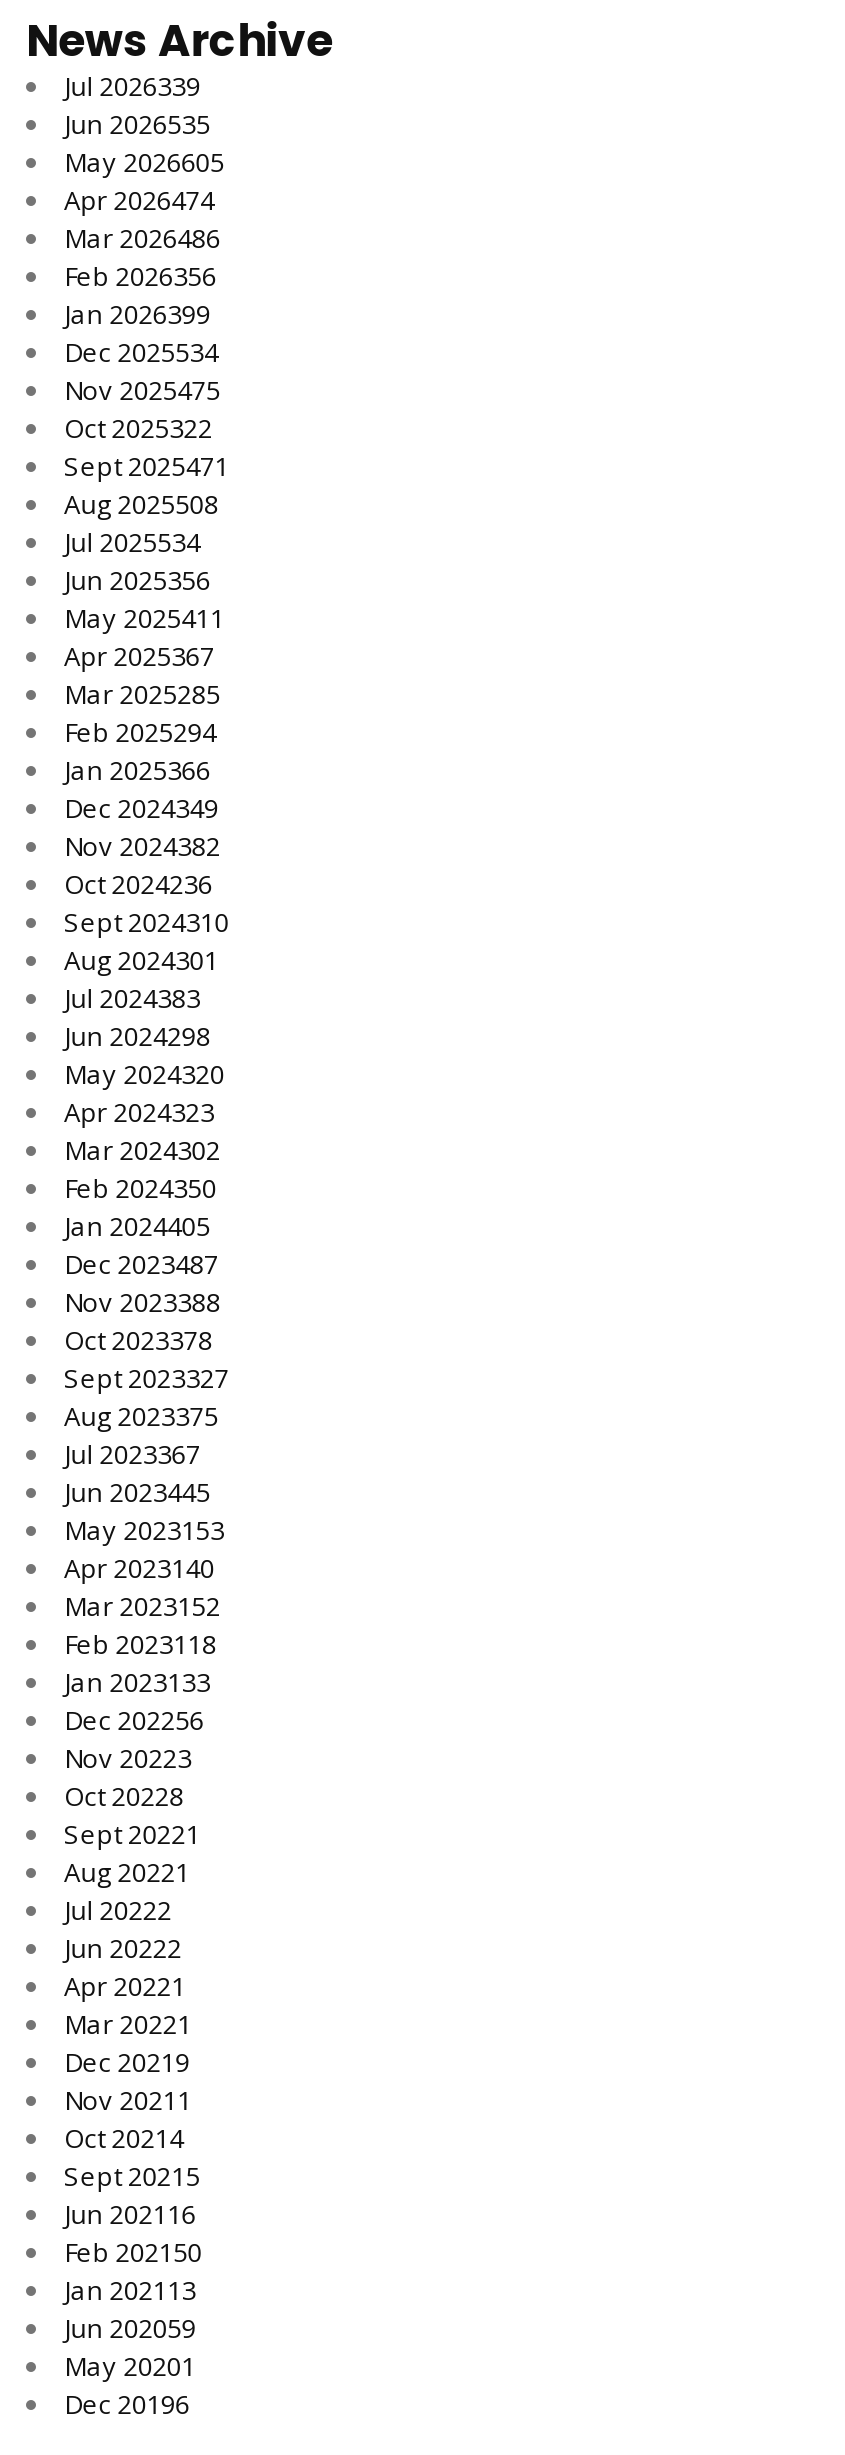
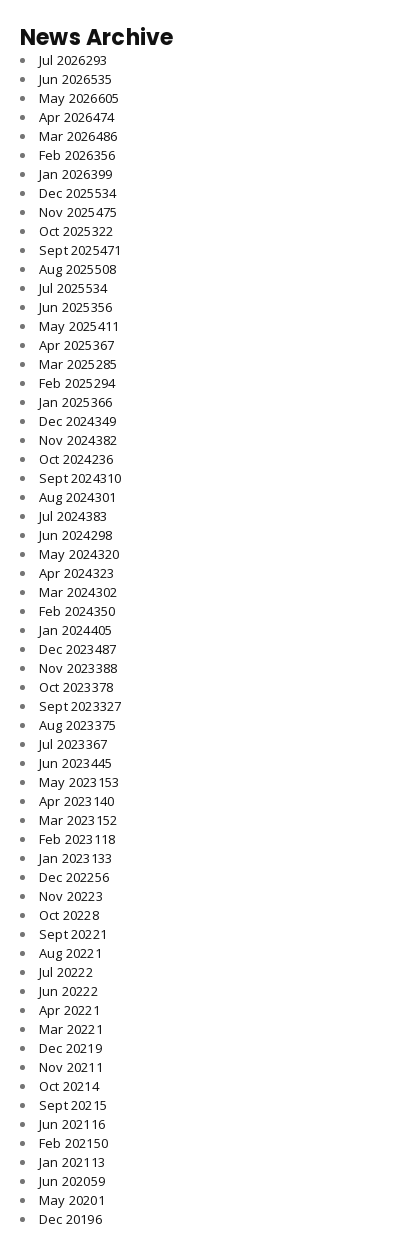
- Jul 2026339
+ Jul 2026293
